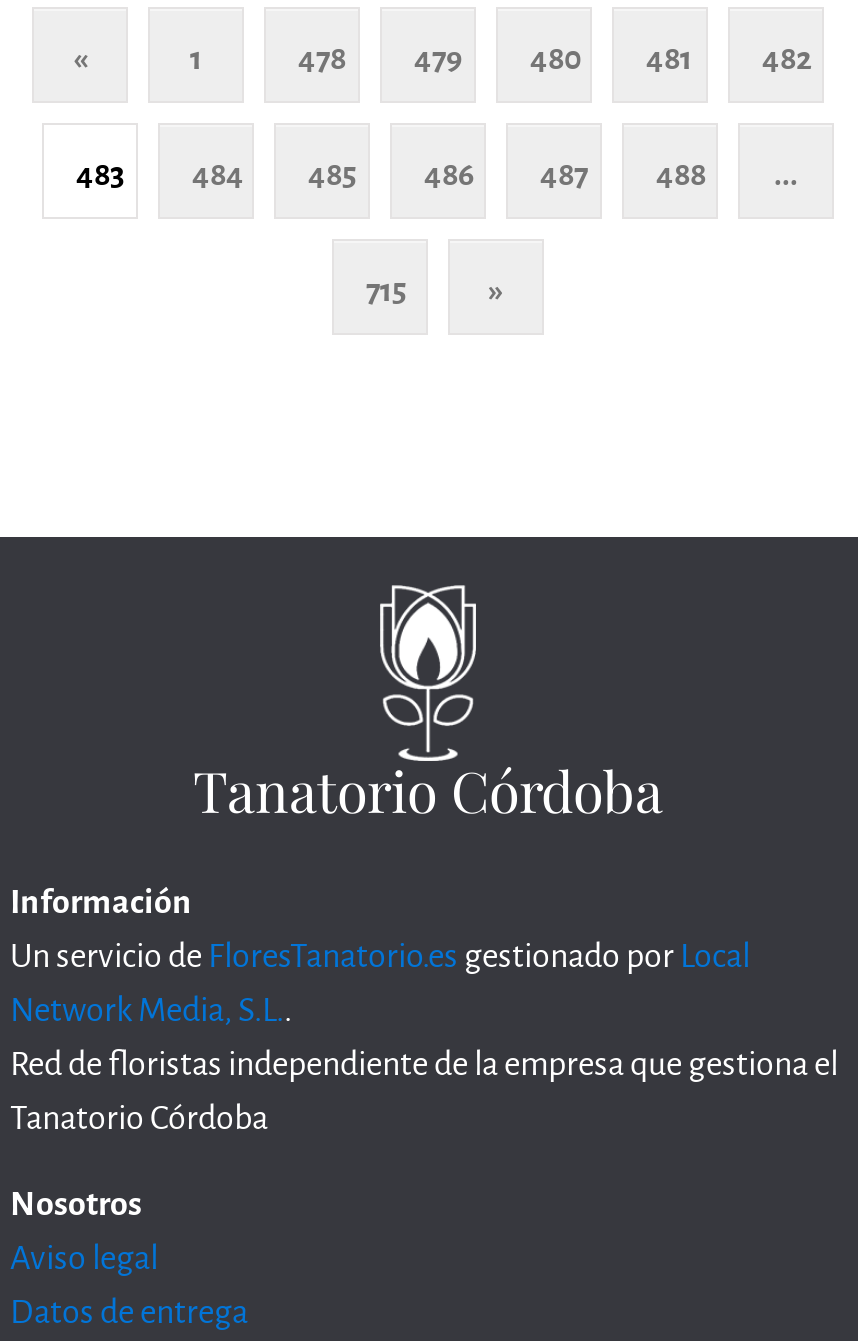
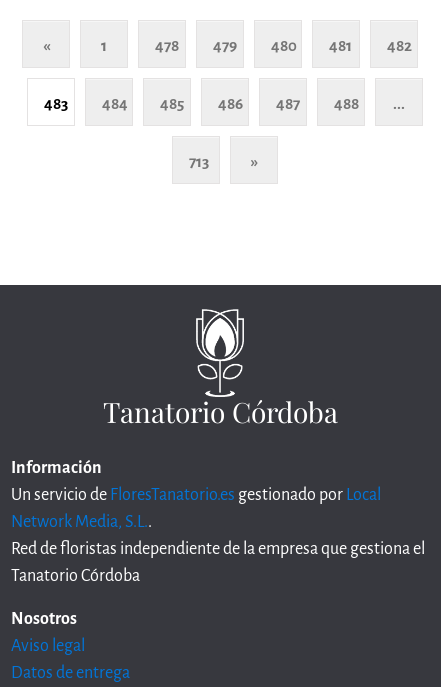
- 715
+ 713
